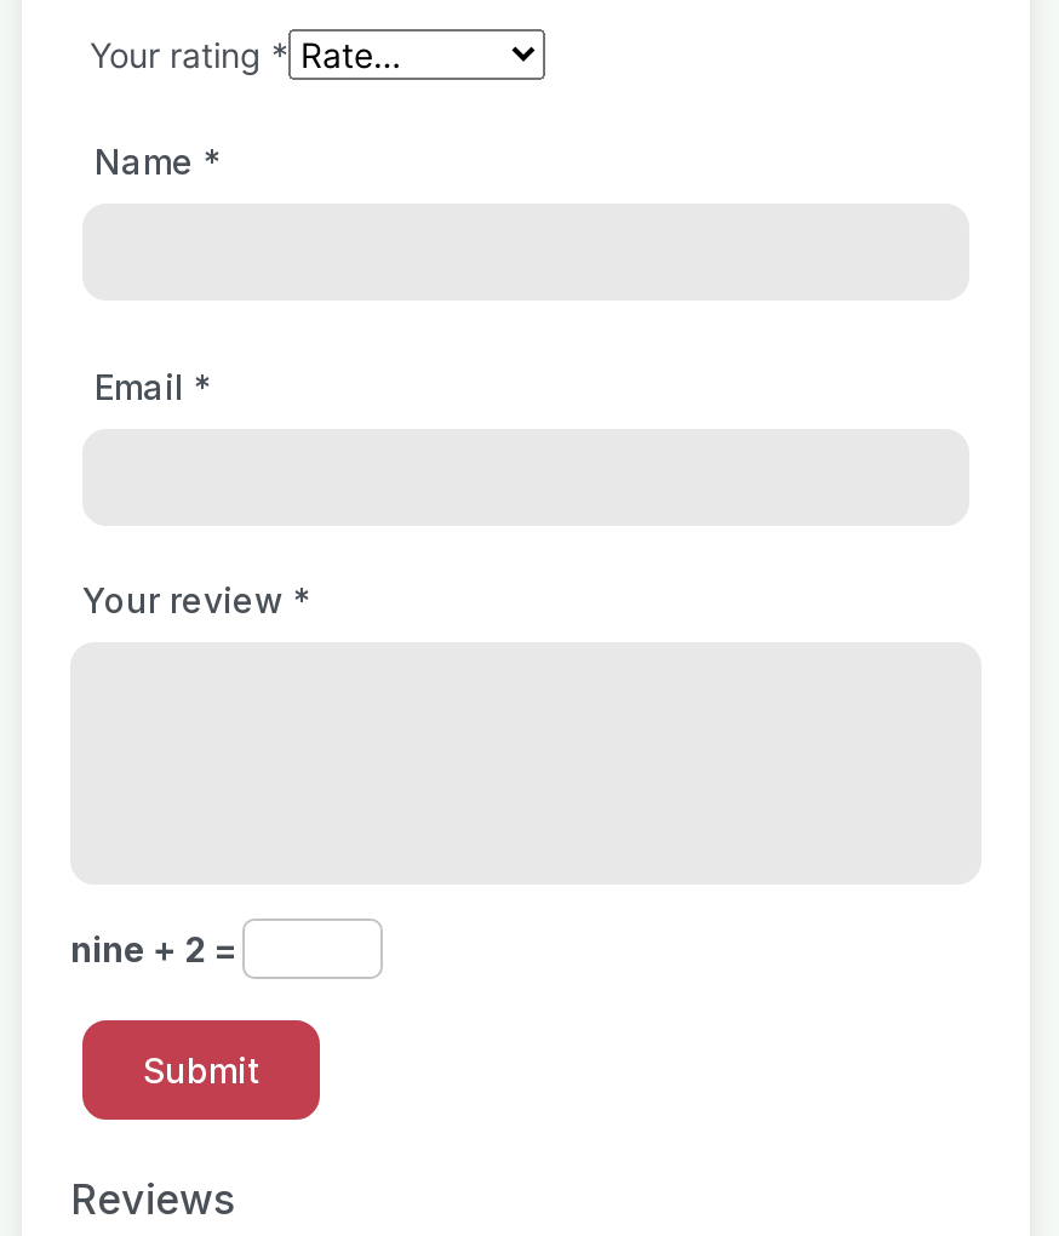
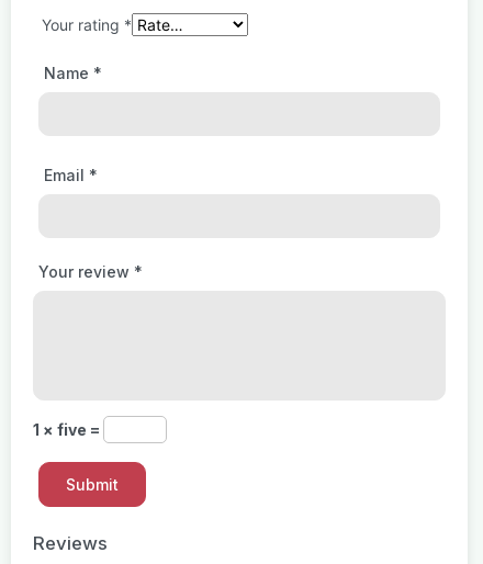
- nine + 2 =
+ 1 × five =
